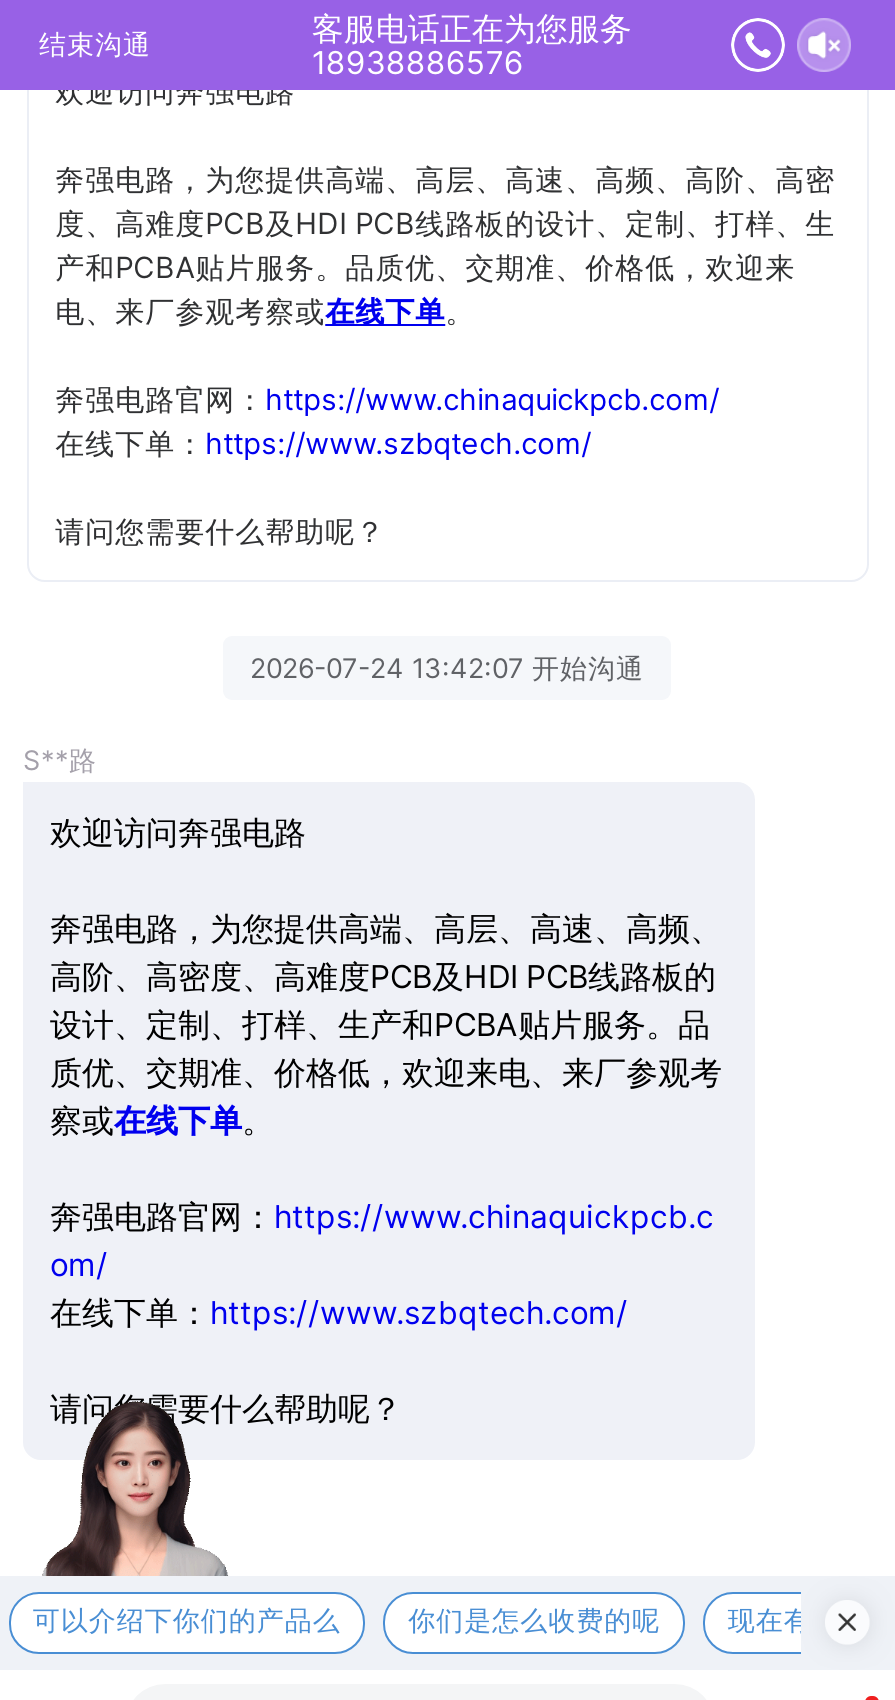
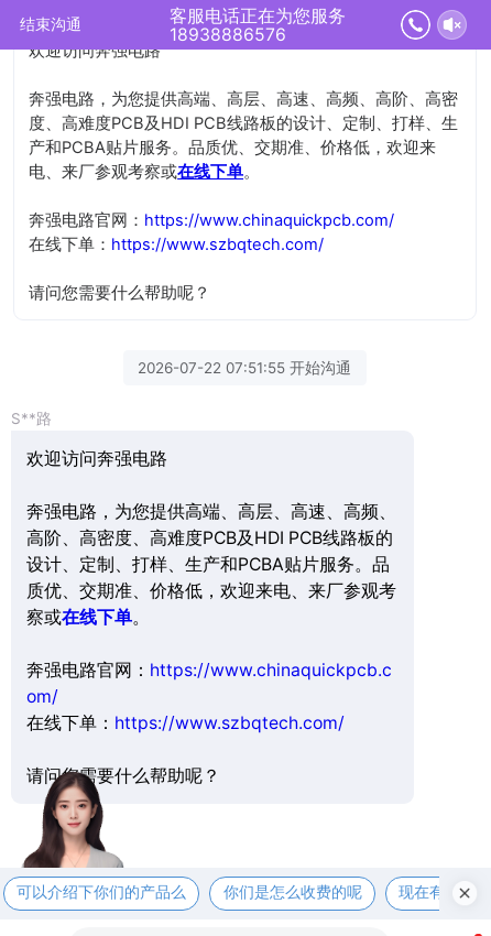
- 2026-07-24 13:42:07 开始沟通
+ 2026-07-22 07:51:55 开始沟通
